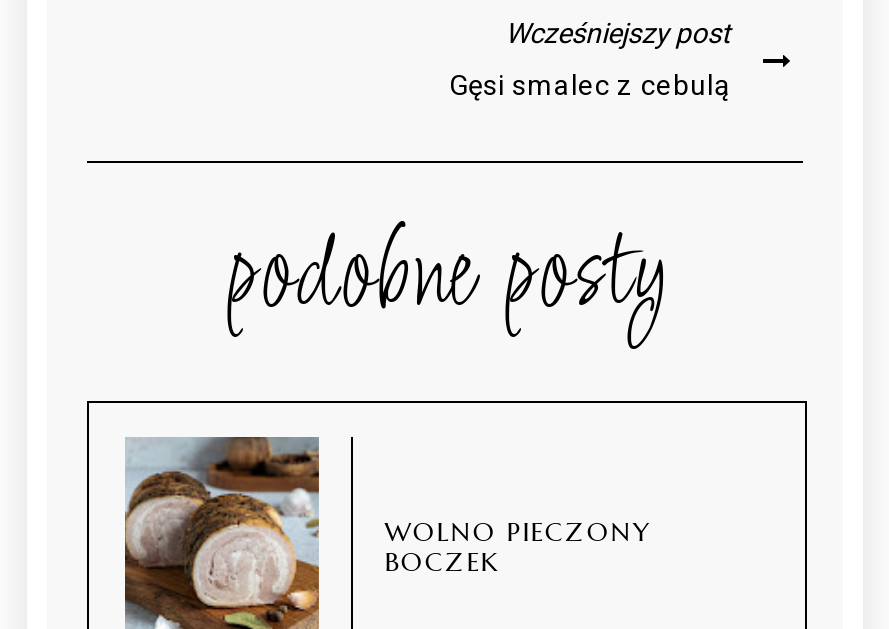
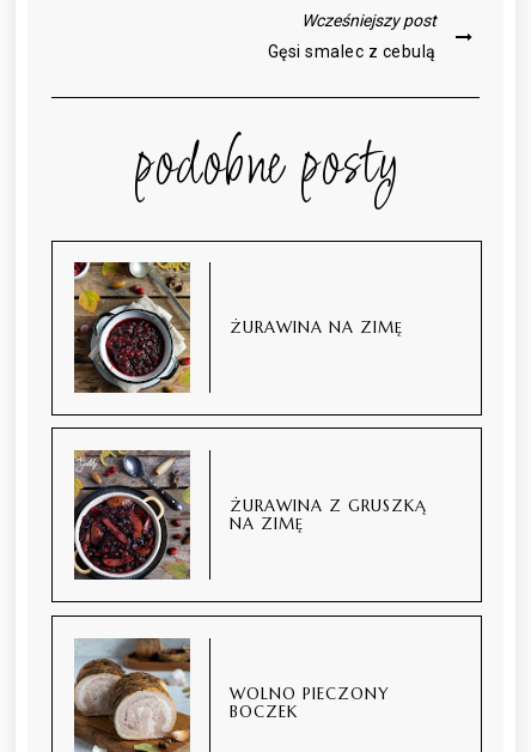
+ [image]
+ ŻURAWINA NA ZIMĘ

+ [image]
+ ŻURAWINA Z GRUSZKĄ
+ NA ZIMĘ
